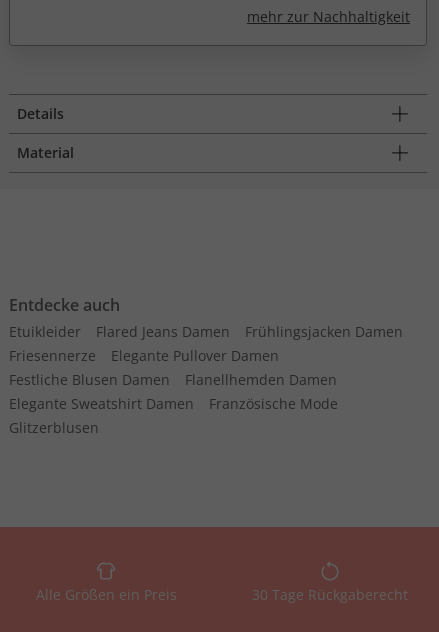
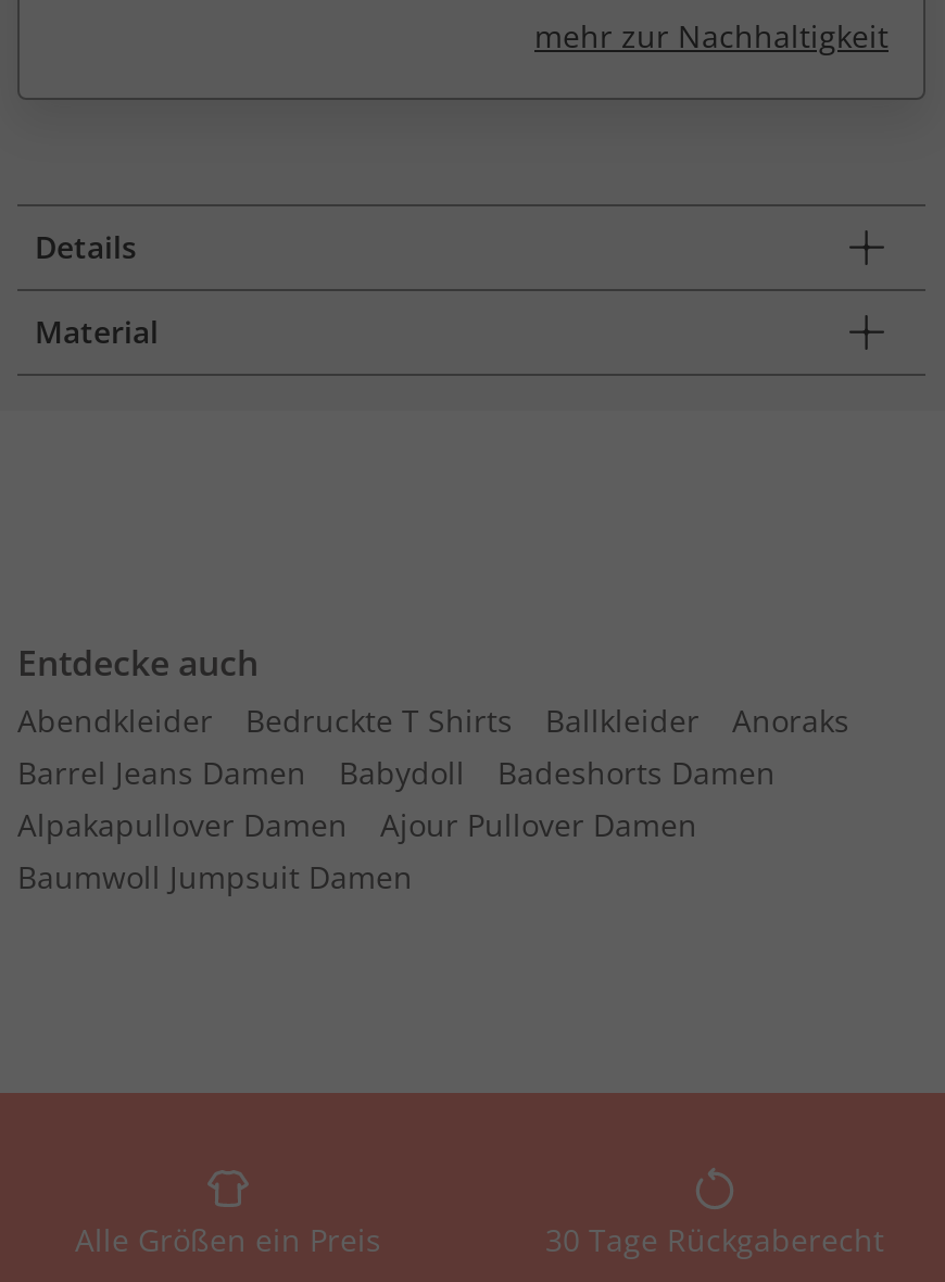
- Etuikleider
- Flared Jeans Damen
- Frühlingsjacken Damen
- Friesennerze
- Elegante Pullover Damen
- Festliche Blusen Damen
- Flanellhemden Damen
- Elegante Sweatshirt Damen
- Französische Mode
- Glitzerblusen
+ Abendkleider
+ Bedruckte T Shirts
+ Ballkleider
+ Anoraks
+ Barrel Jeans Damen
+ Babydoll
+ Badeshorts Damen
+ Alpakapullover Damen
+ Ajour Pullover Damen
+ Baumwoll Jumpsuit Damen
